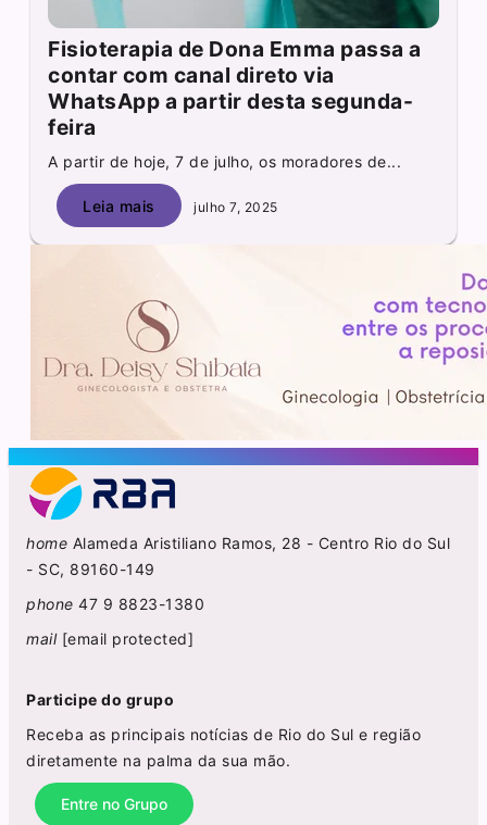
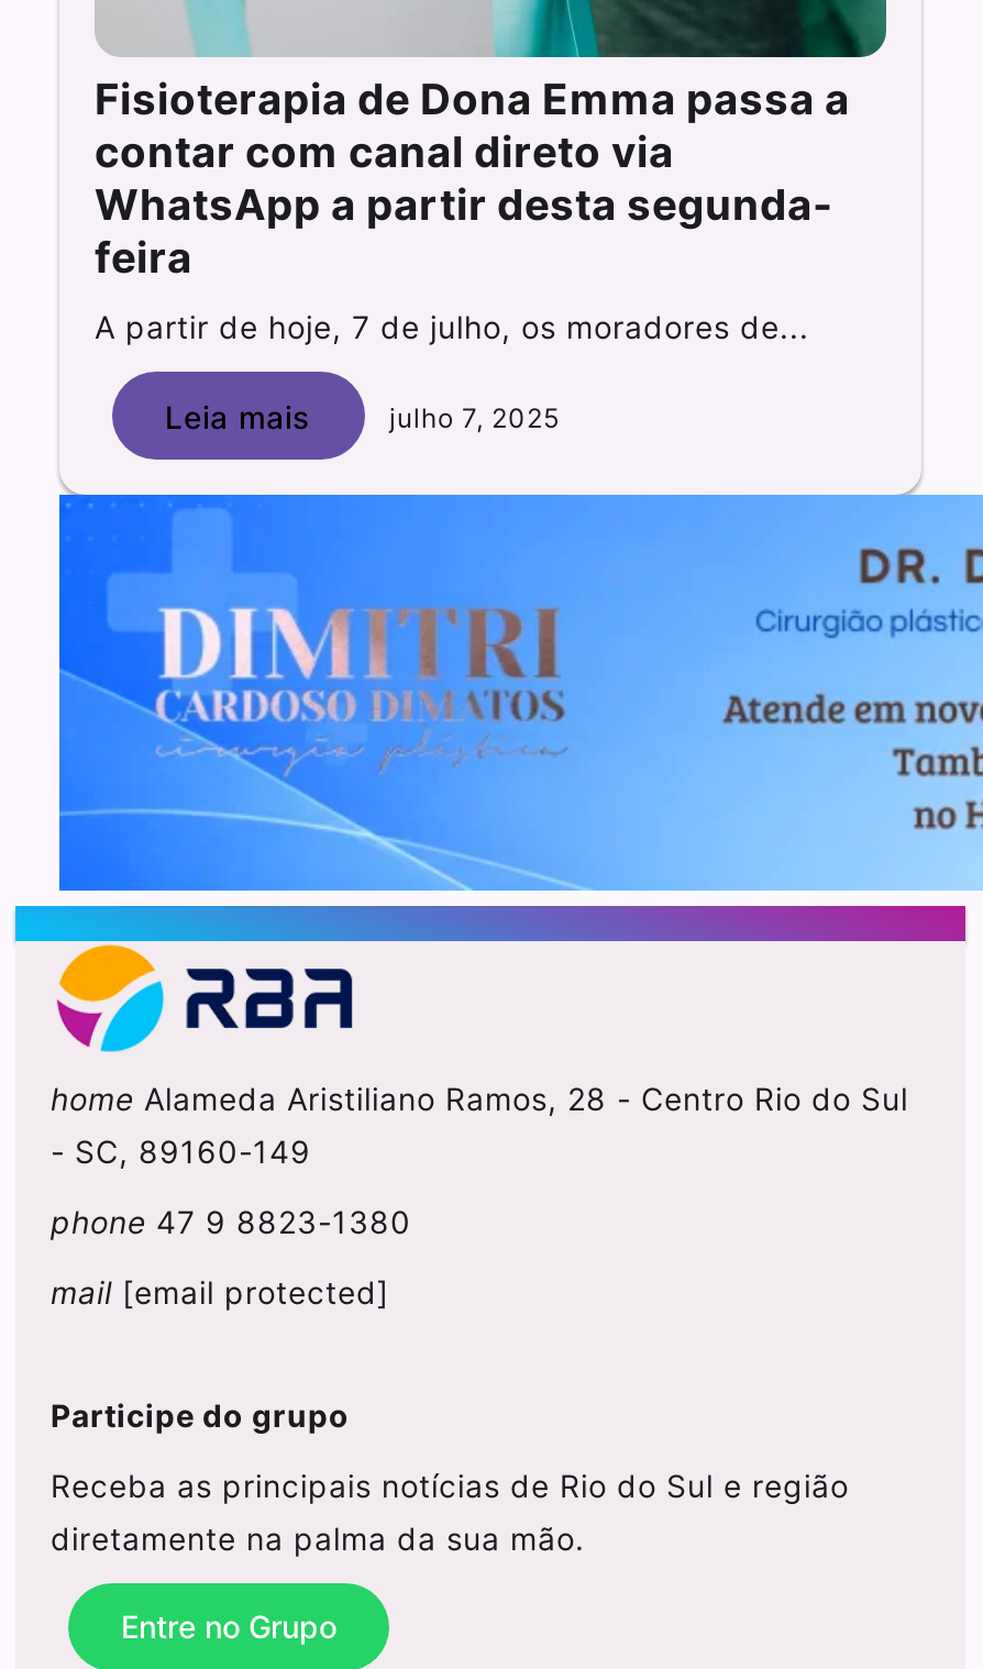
- [image]
+ [image]
